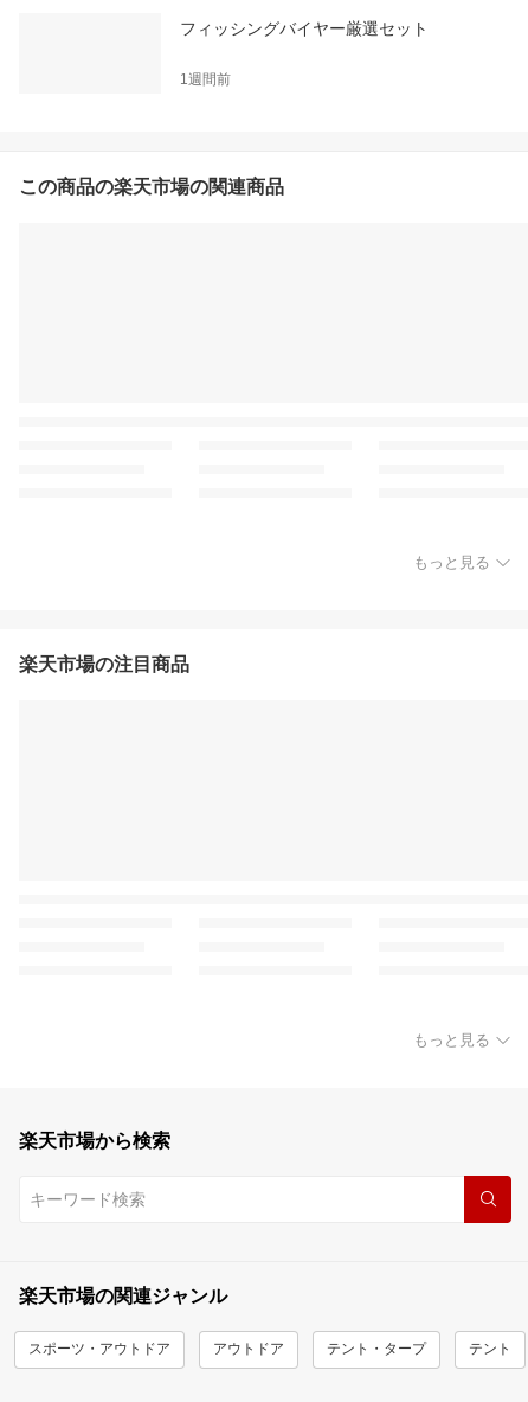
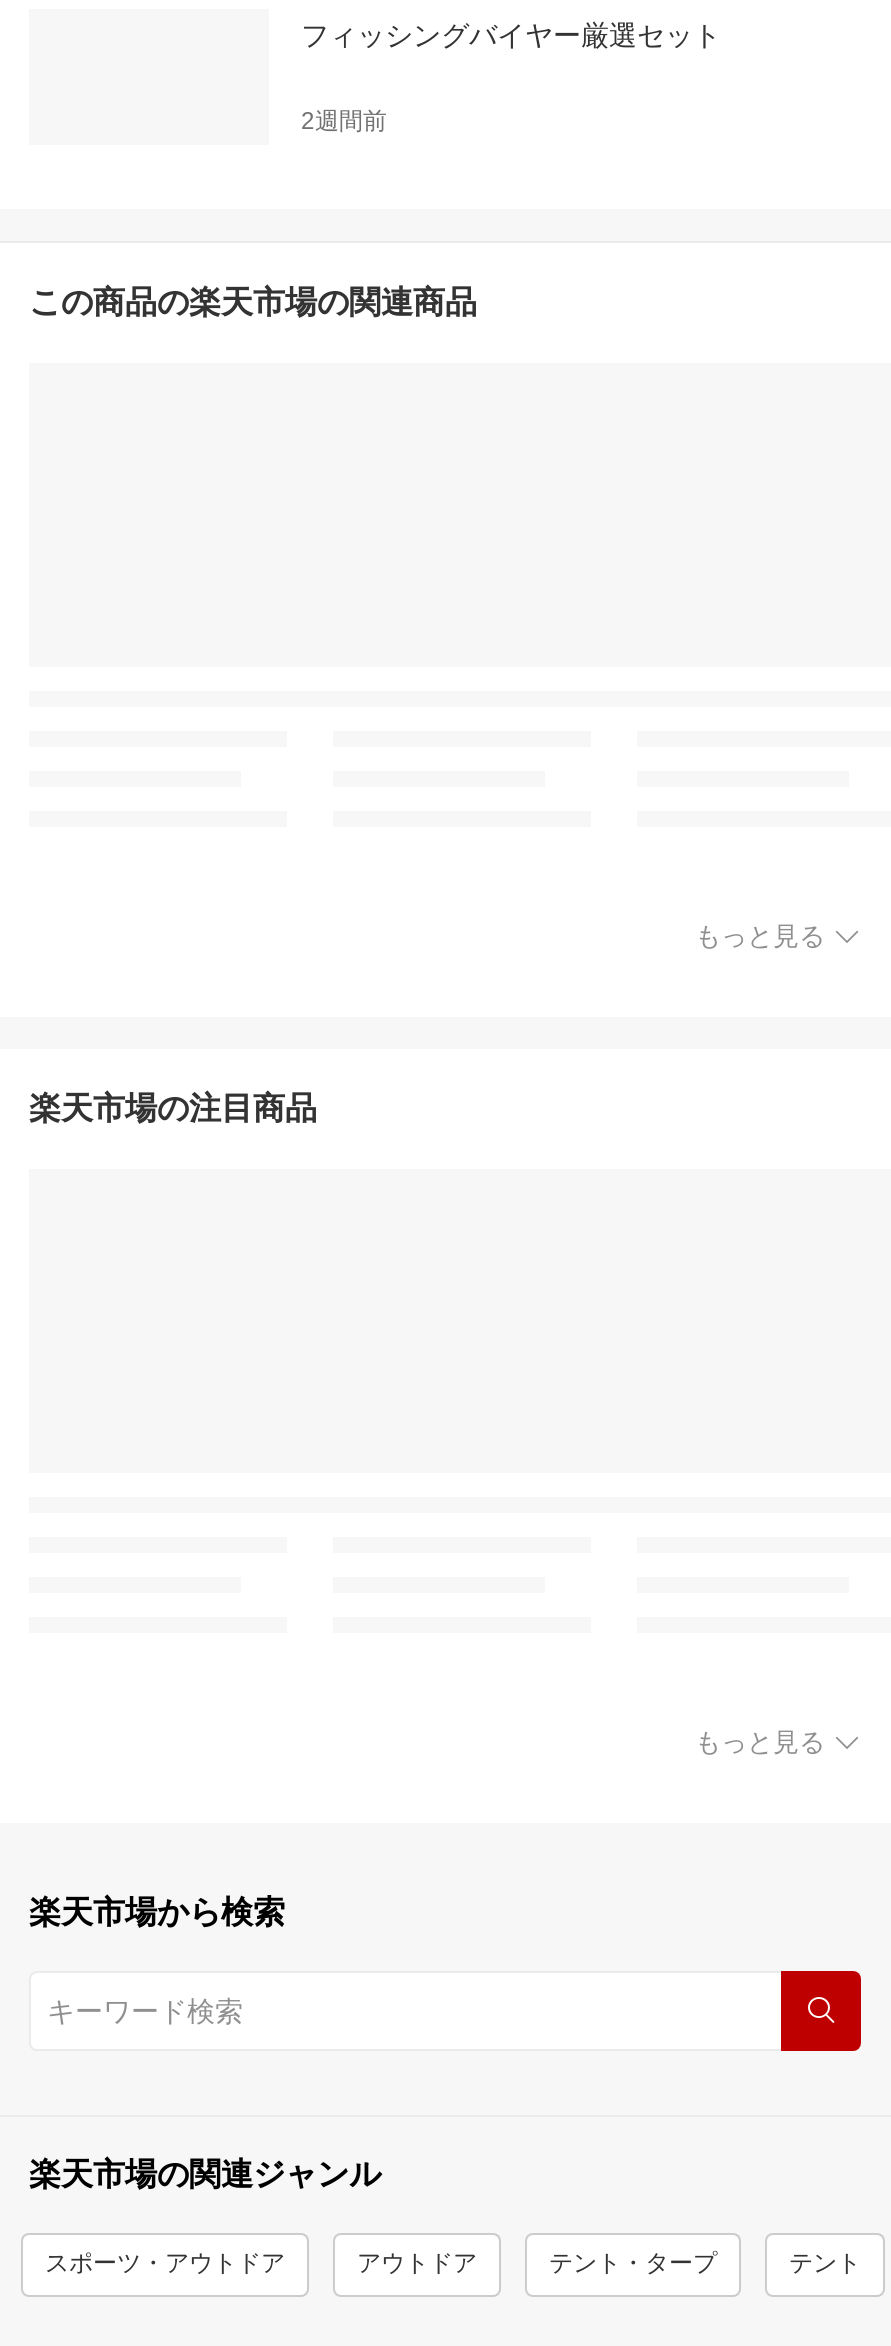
- 1週間前
+ 2週間前
